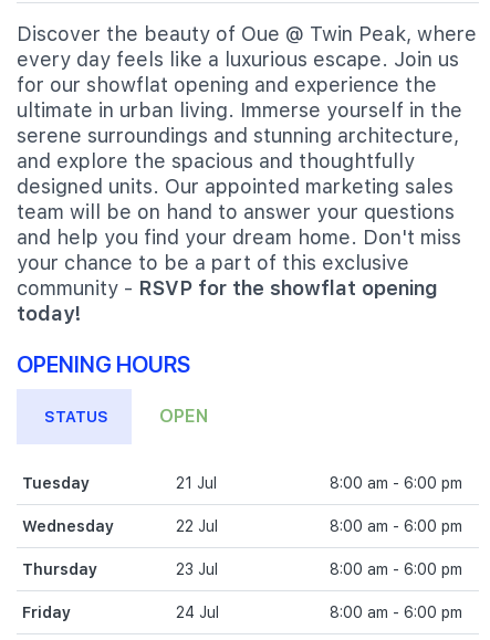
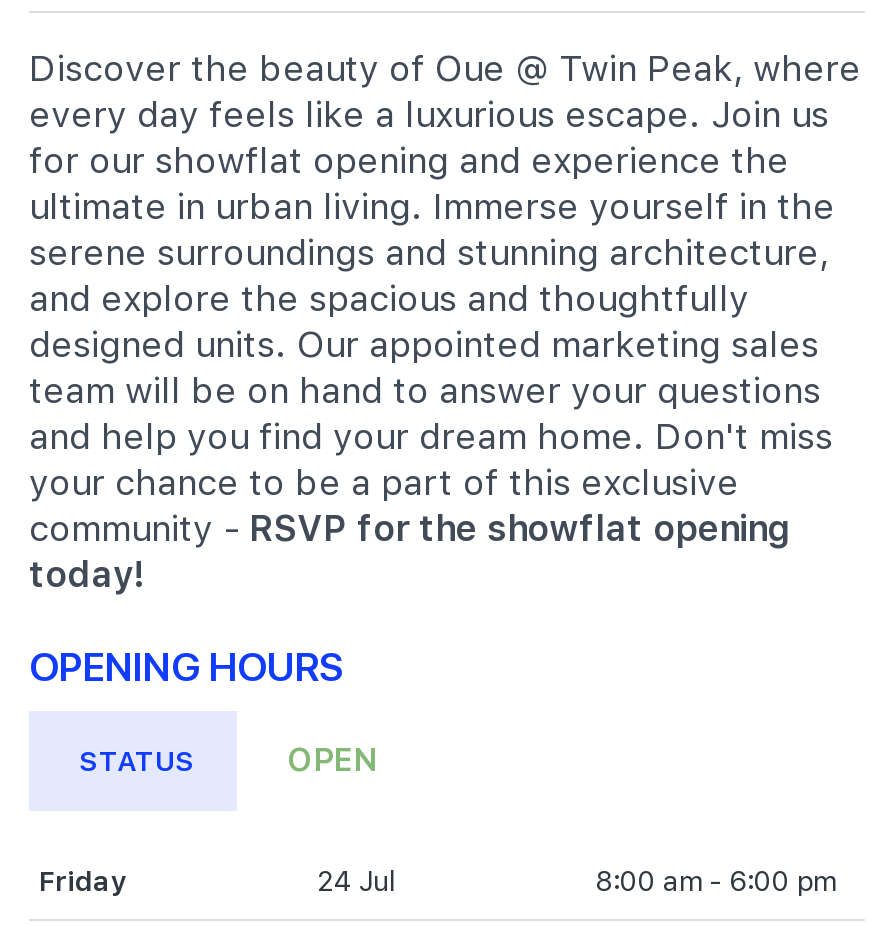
- Tuesday
- 21 Jul
- 8:00 am - 6:00 pm
- Wednesday
- 22 Jul
- 8:00 am - 6:00 pm
- Thursday
- 23 Jul
- 8:00 am - 6:00 pm
